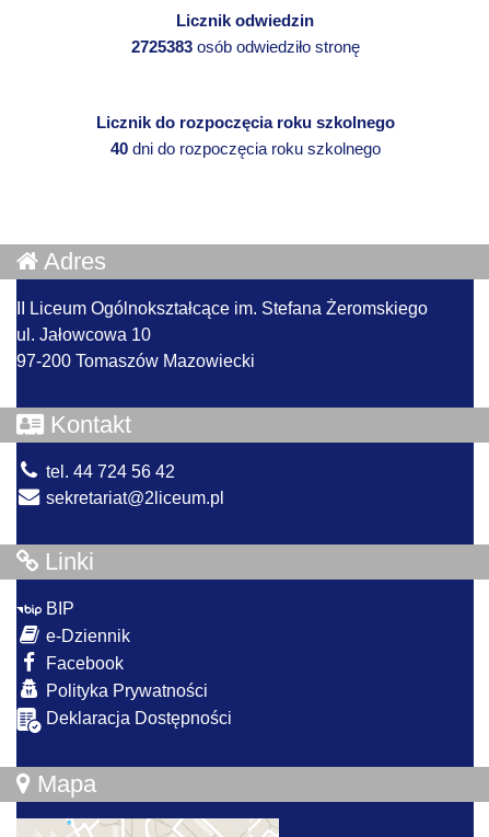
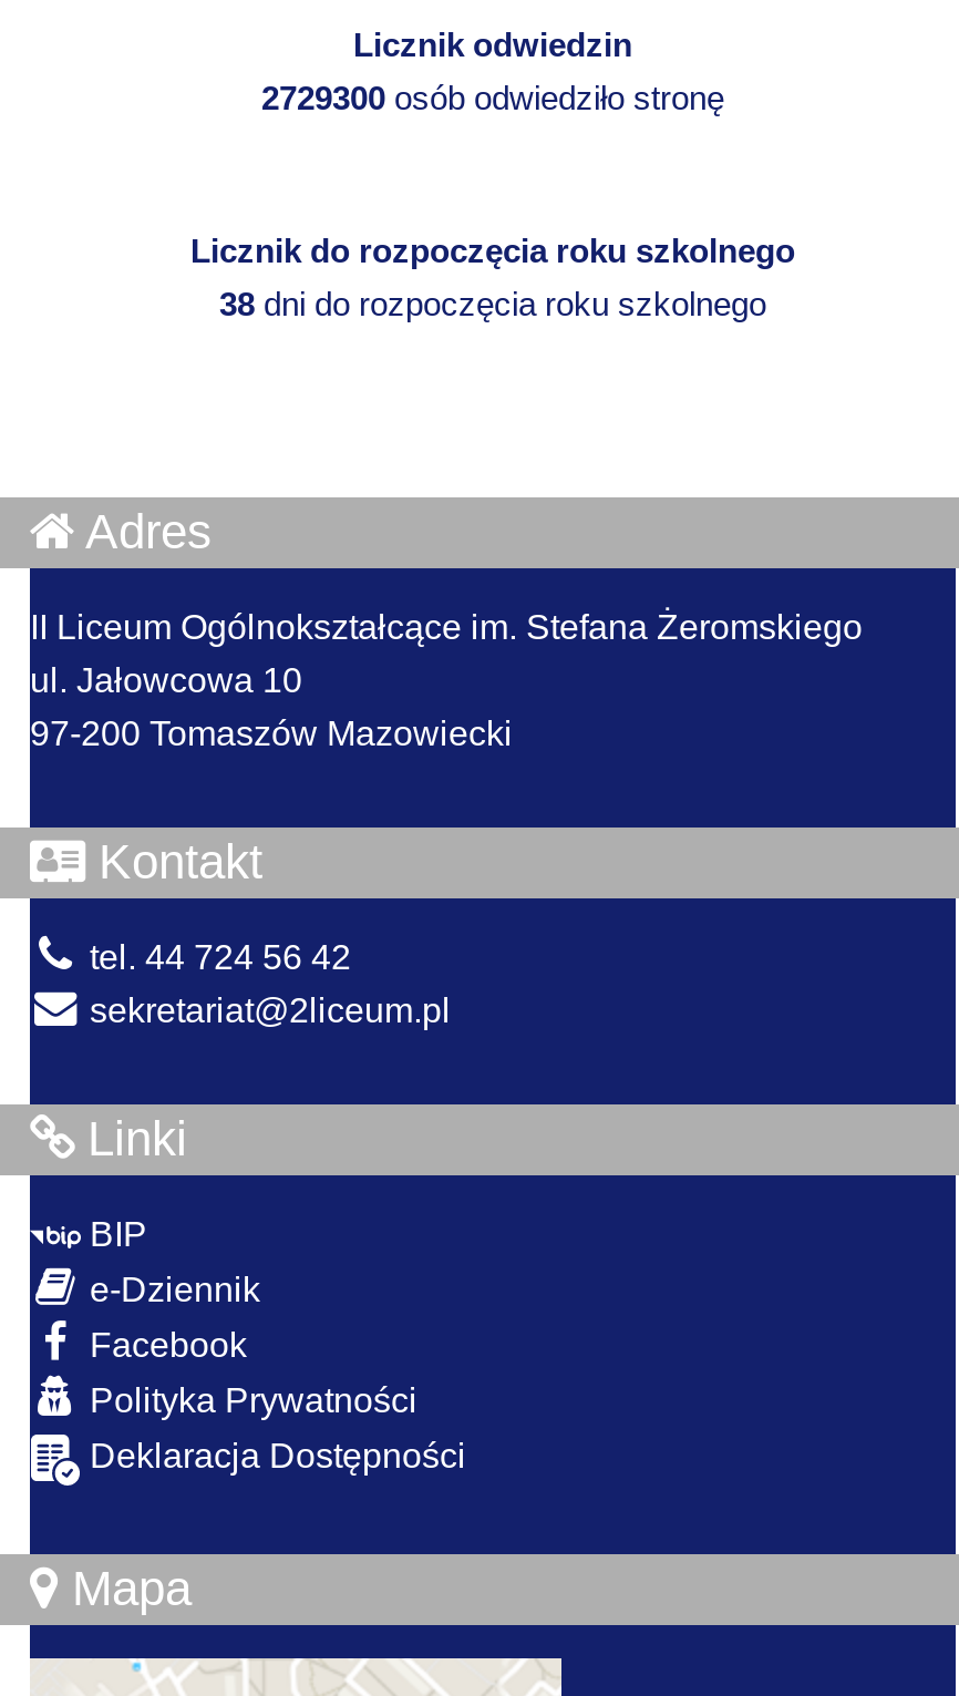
- 2725383 osób odwiedziło stronę
+ 2729300 osób odwiedziło stronę

- 40 dni do rozpoczęcia roku szkolnego
+ 38 dni do rozpoczęcia roku szkolnego
